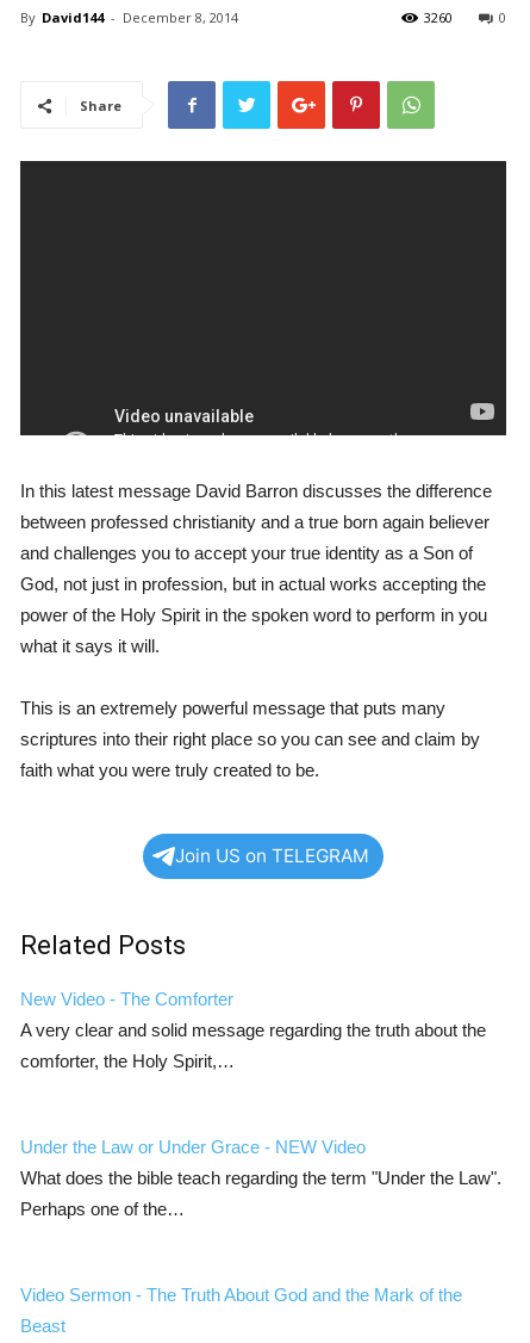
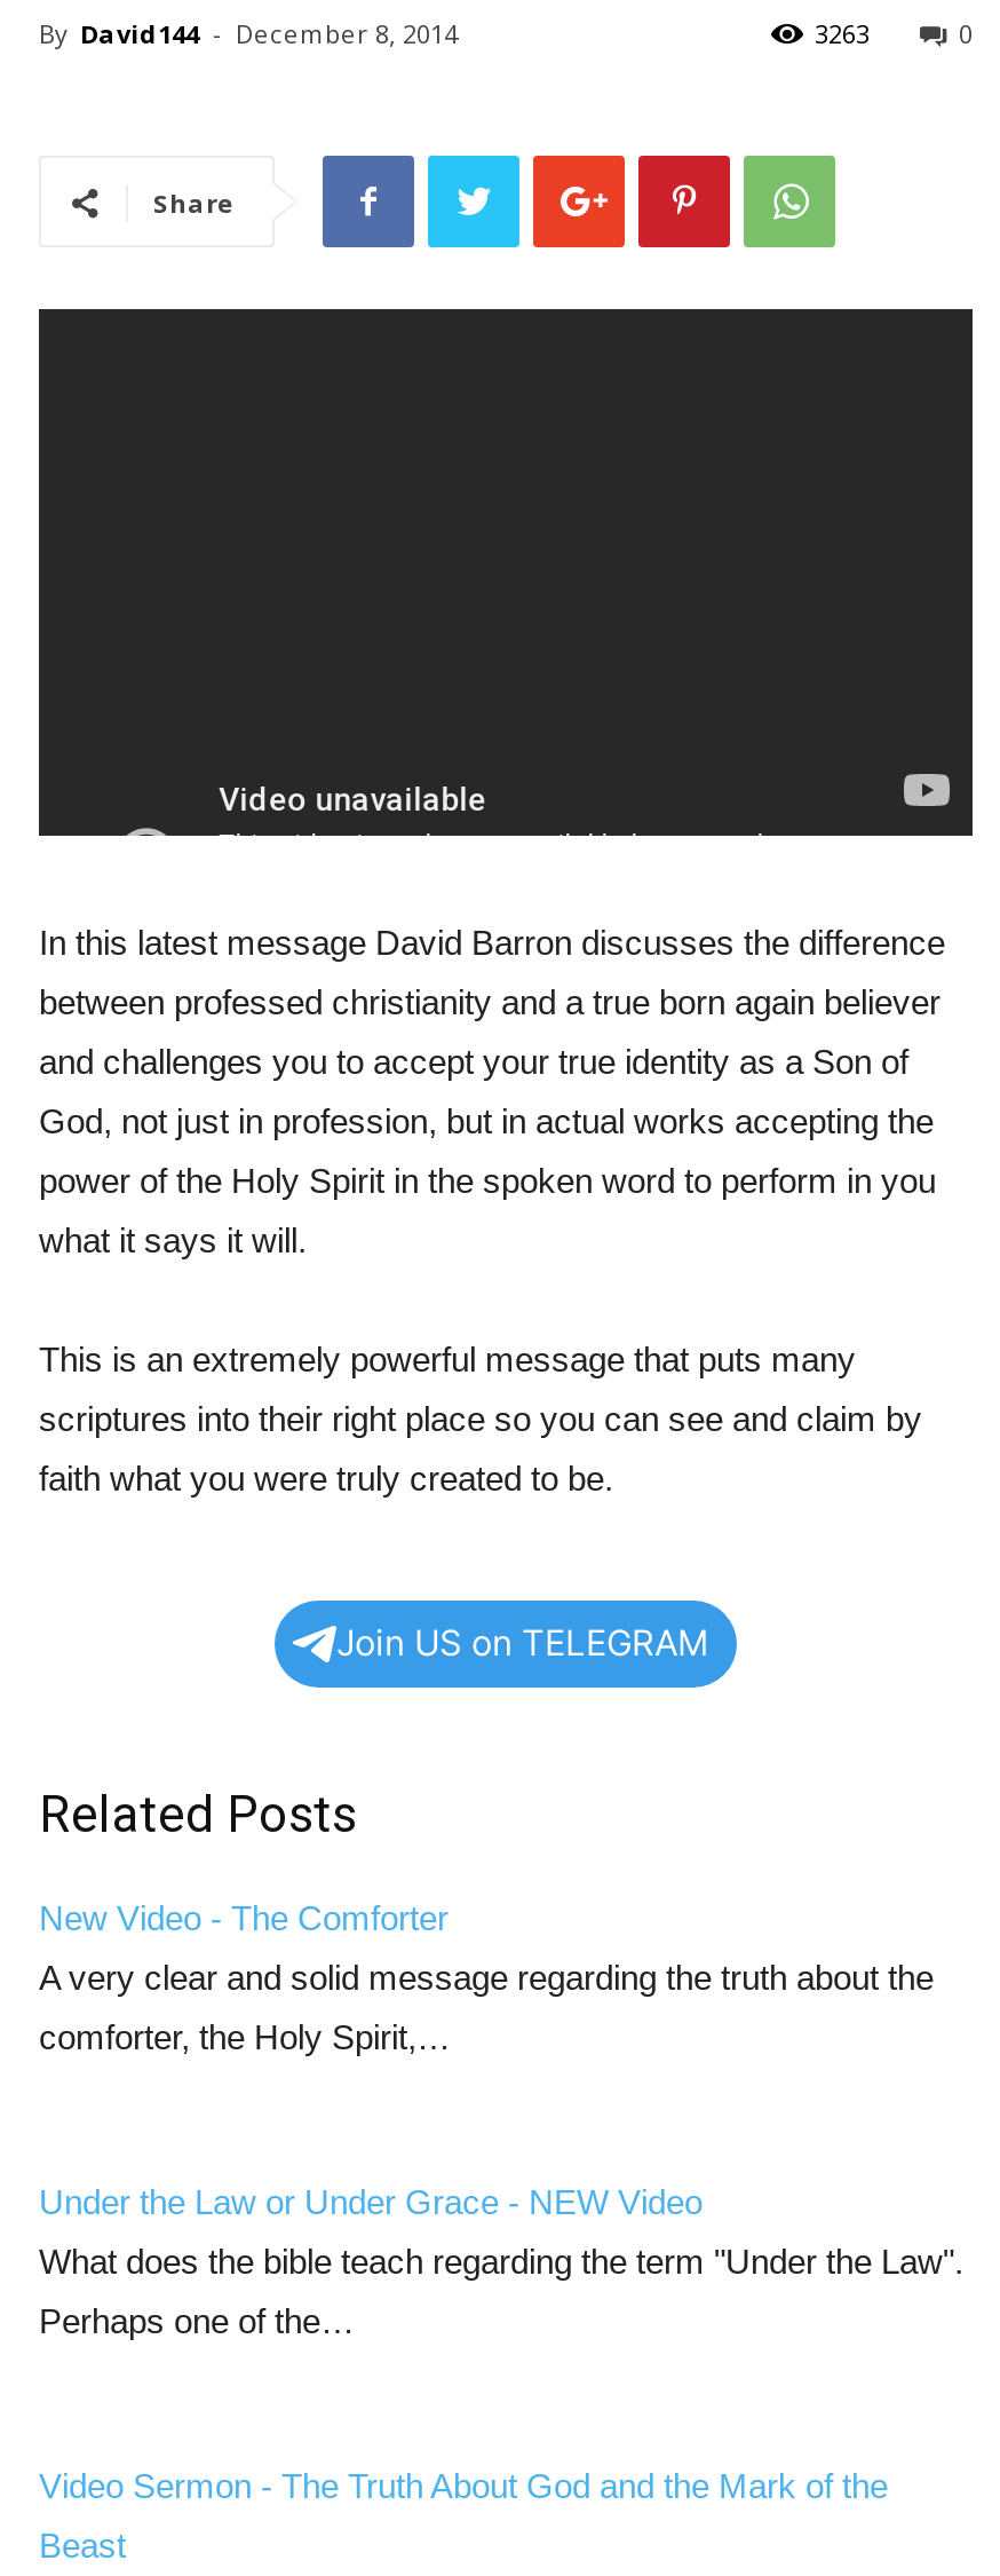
- 3260
+ 3263
